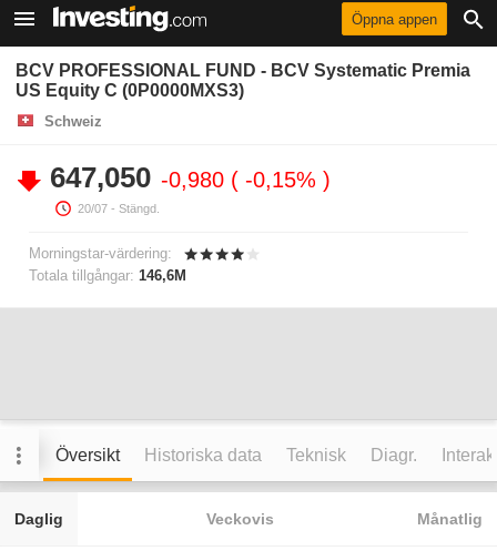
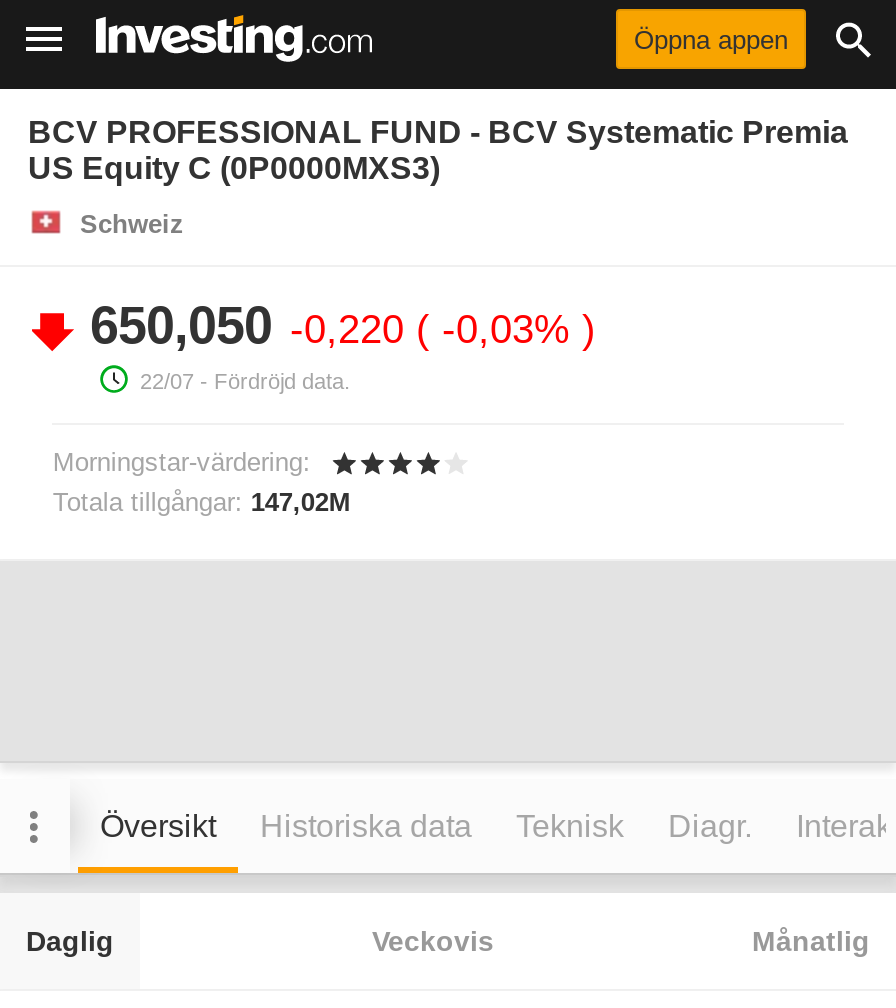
- 647,050 -0,980 -0,15%
- 20/07 - Stängd.
+ 650,050 -0,220 -0,03%
+ 22/07 - Fördröjd data.

- Totala tillgångar: 146,6M
+ Totala tillgångar: 147,02M
